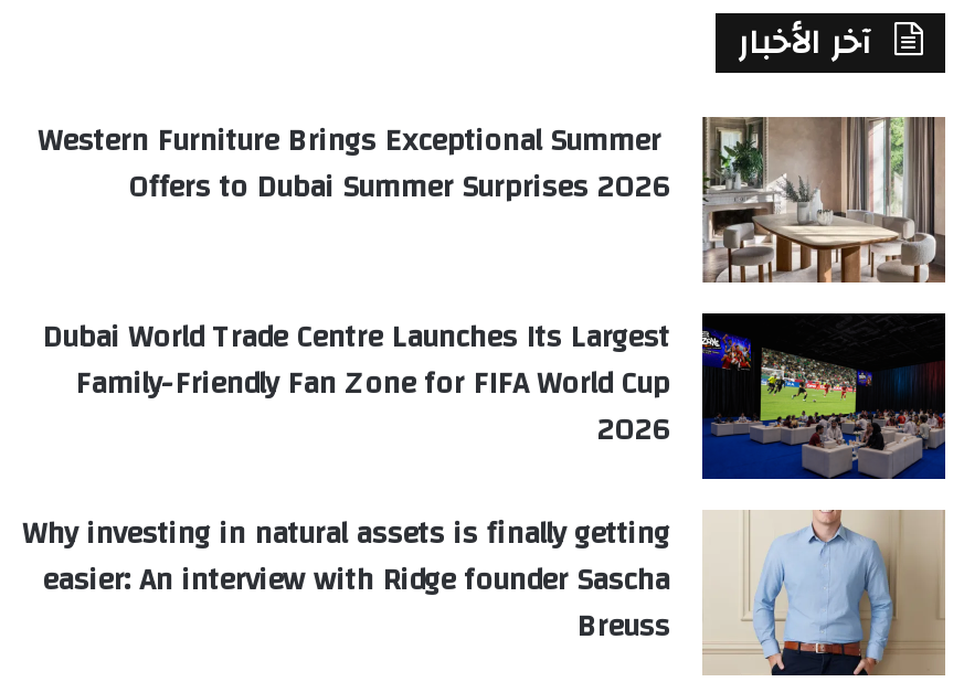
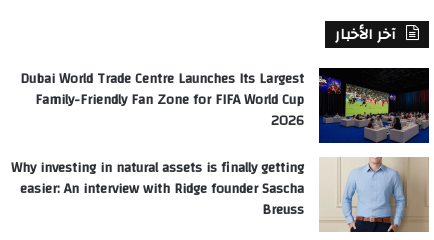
- [image]
- Western Furniture Brings Exceptional Summer
- Offers to Dubai Summer Surprises 2026
